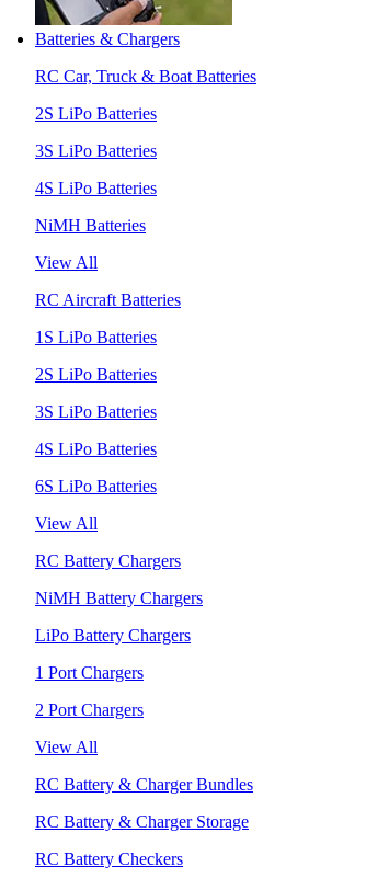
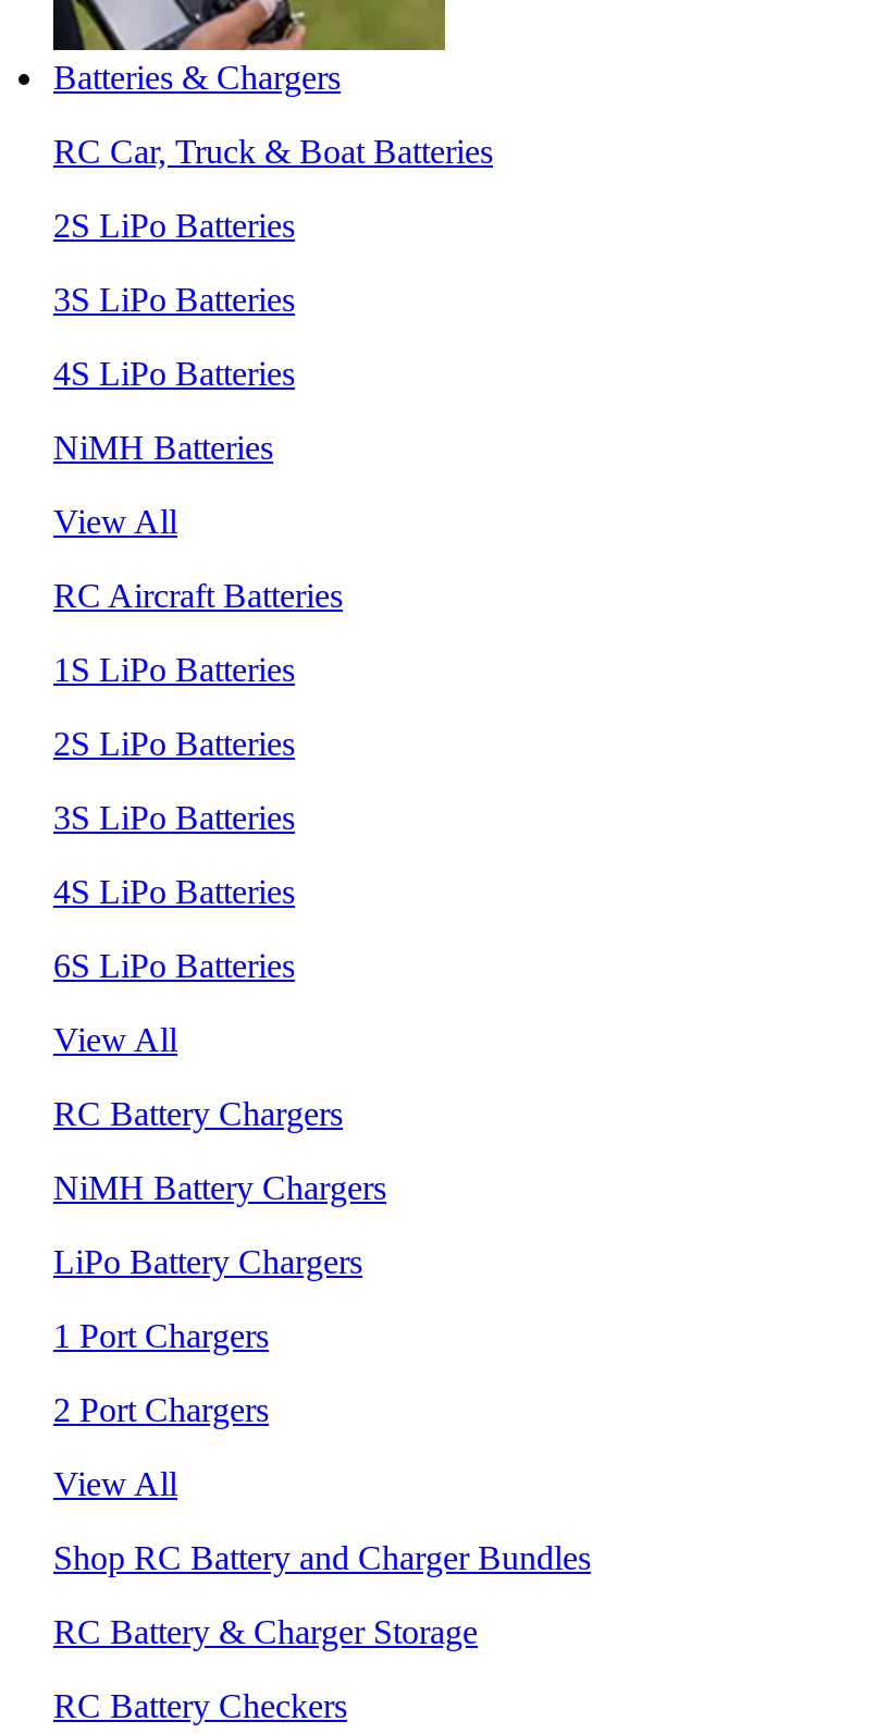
- RC Battery & Charger Bundles
+ Shop RC Battery and Charger Bundles
